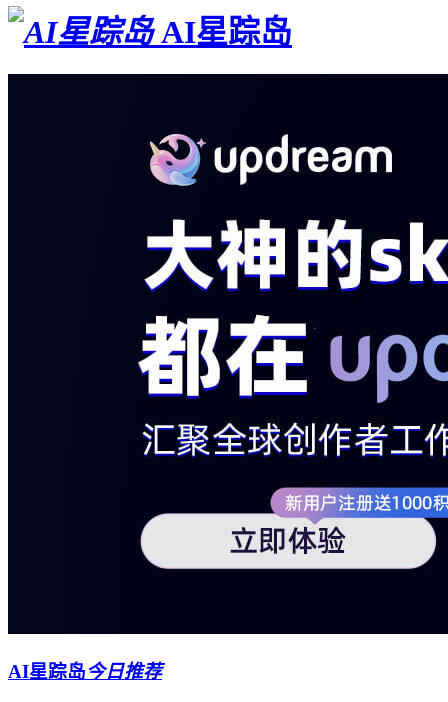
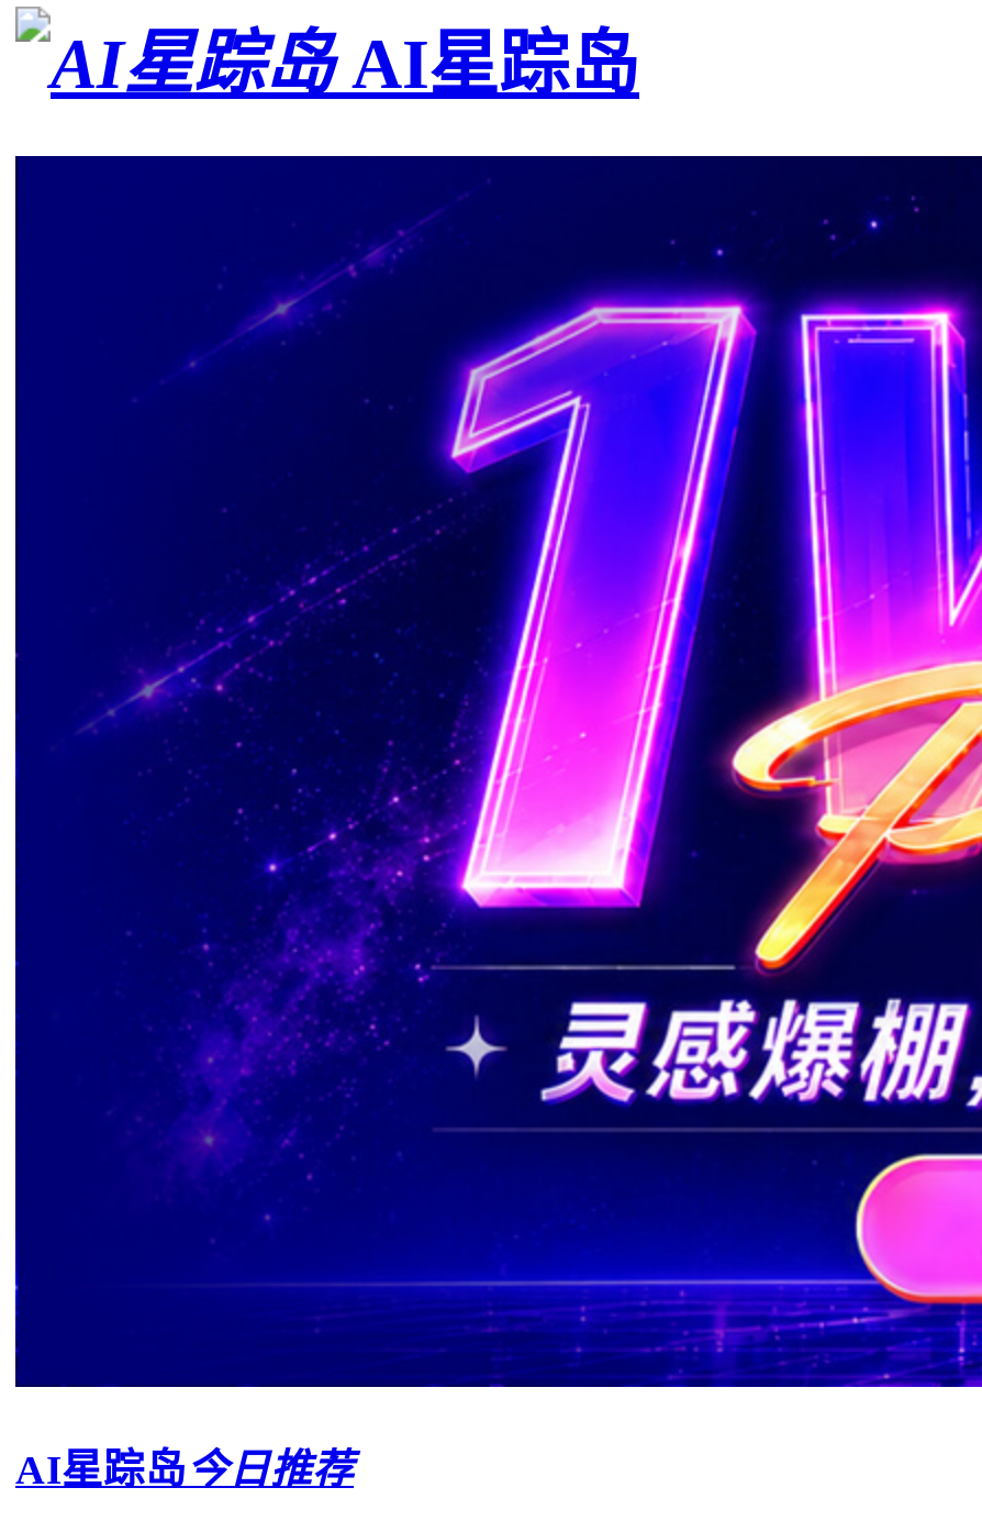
- [image]
+ [image]
